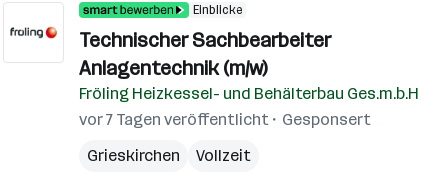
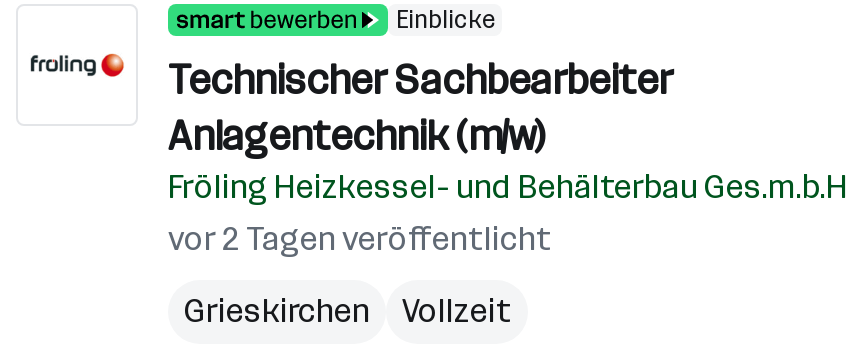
- vor 7 Tagen veröffentlicht
- Gesponsert
+ vor 2 Tagen veröffentlicht
